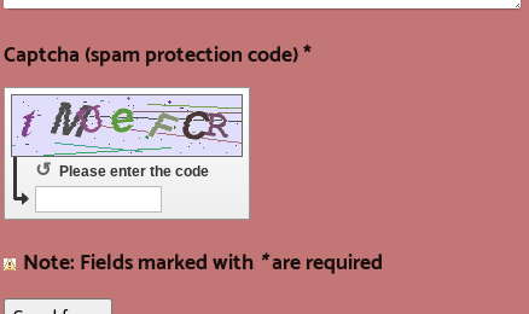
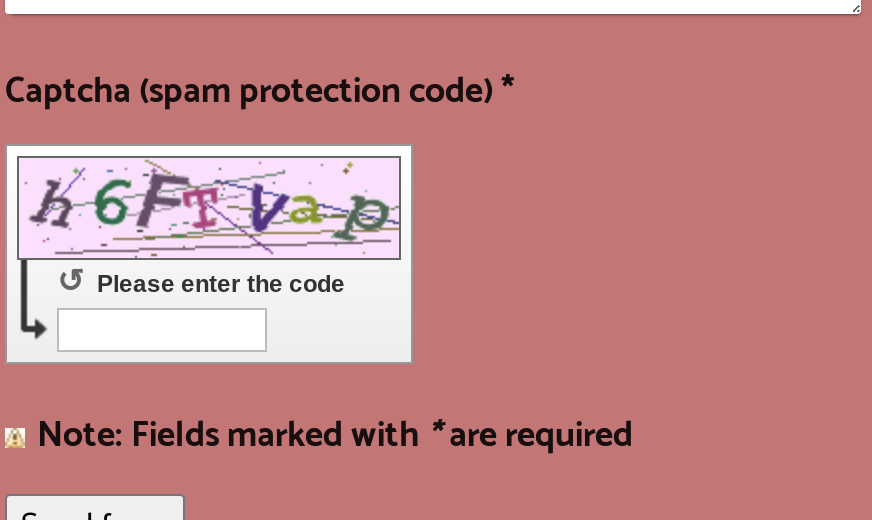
- [image]
+ [image]
